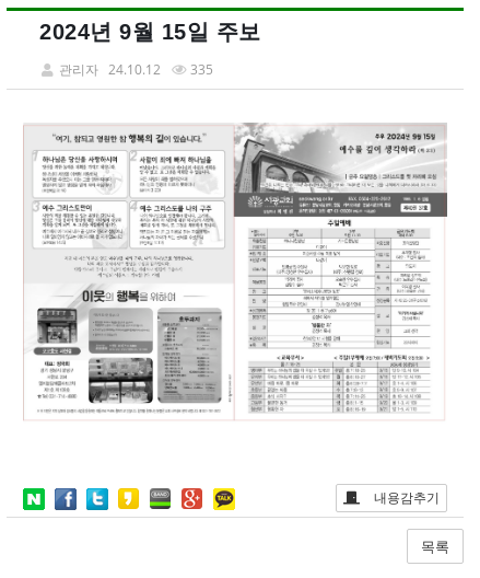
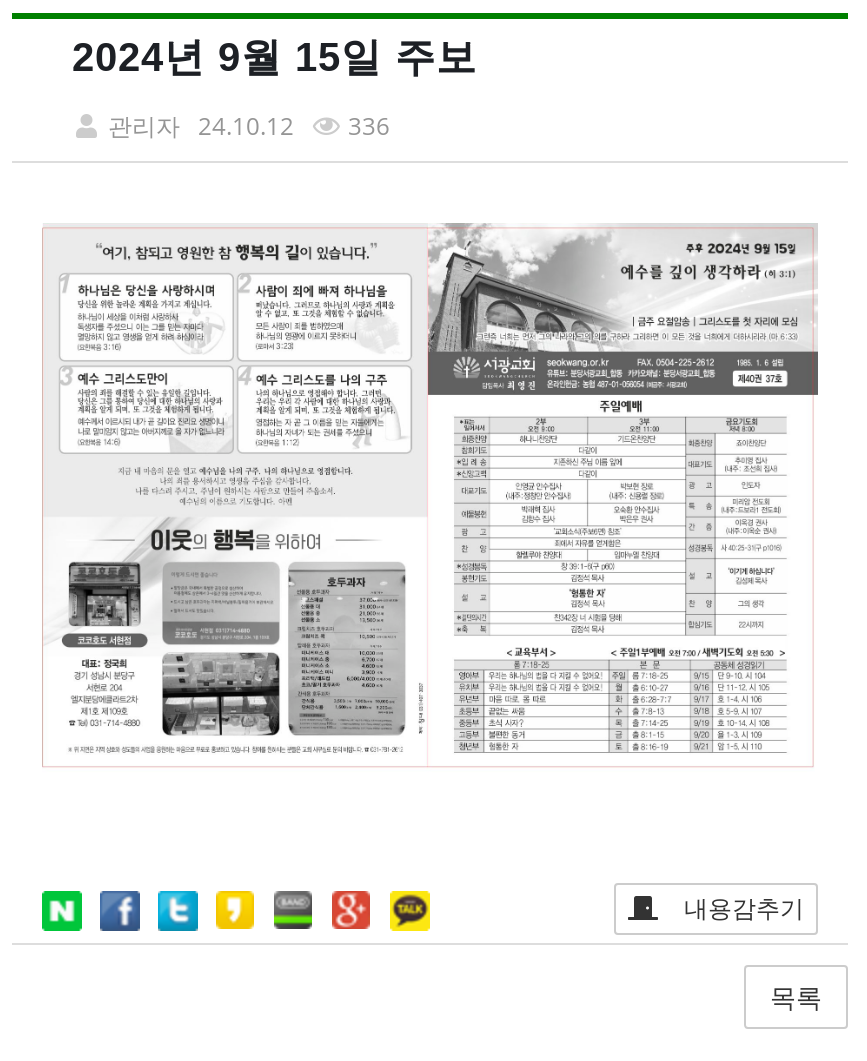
- 관리자 24.10.12 335
+ 관리자 24.10.12 336
